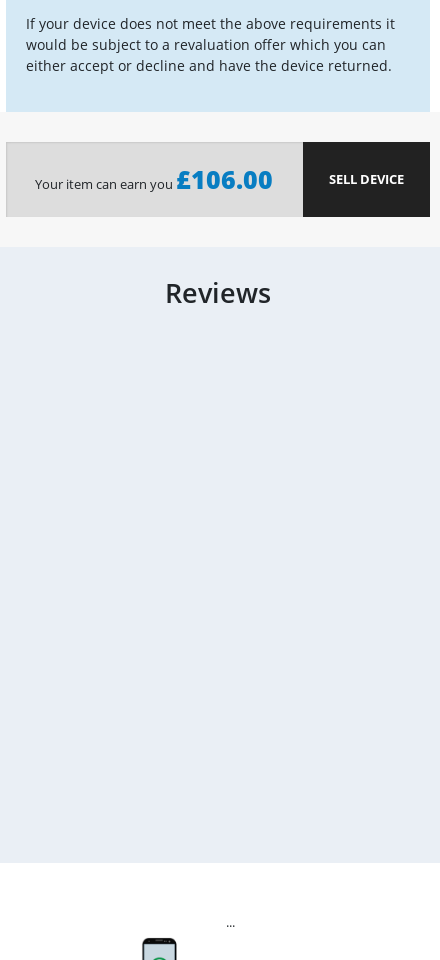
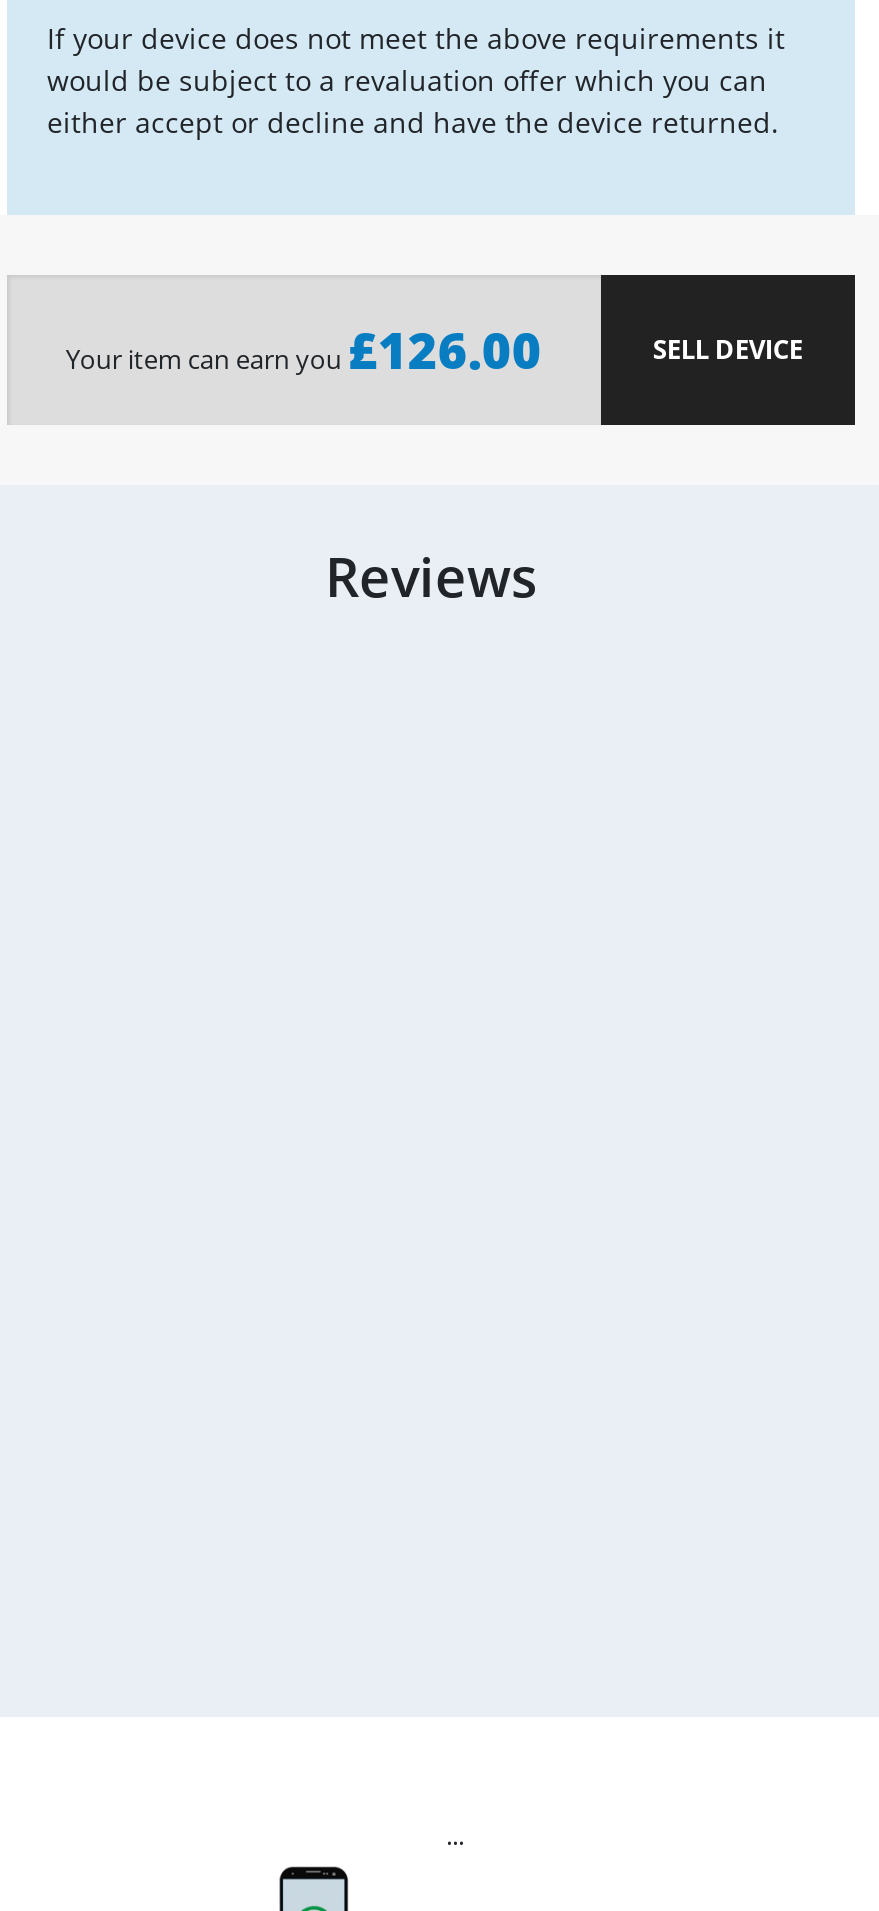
- Your item can earn you£106.00
+ Your item can earn you£126.00
